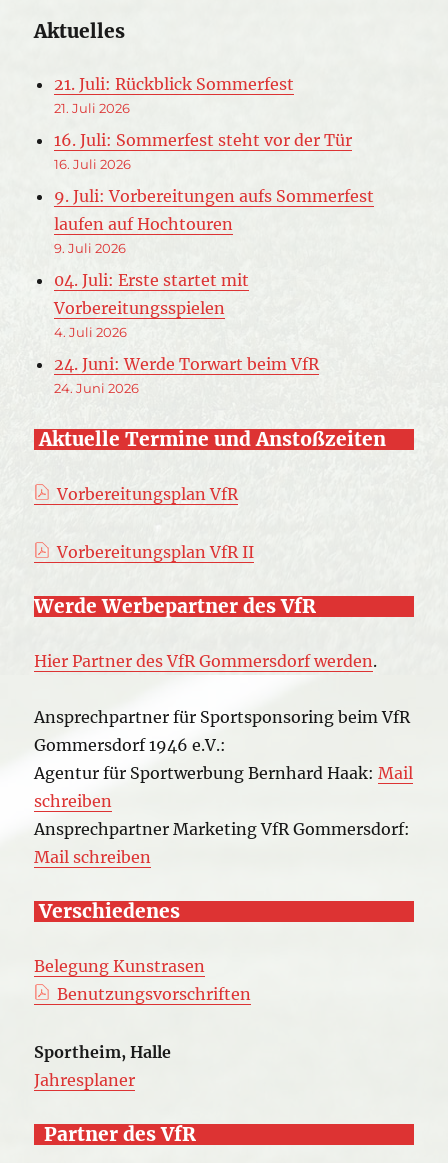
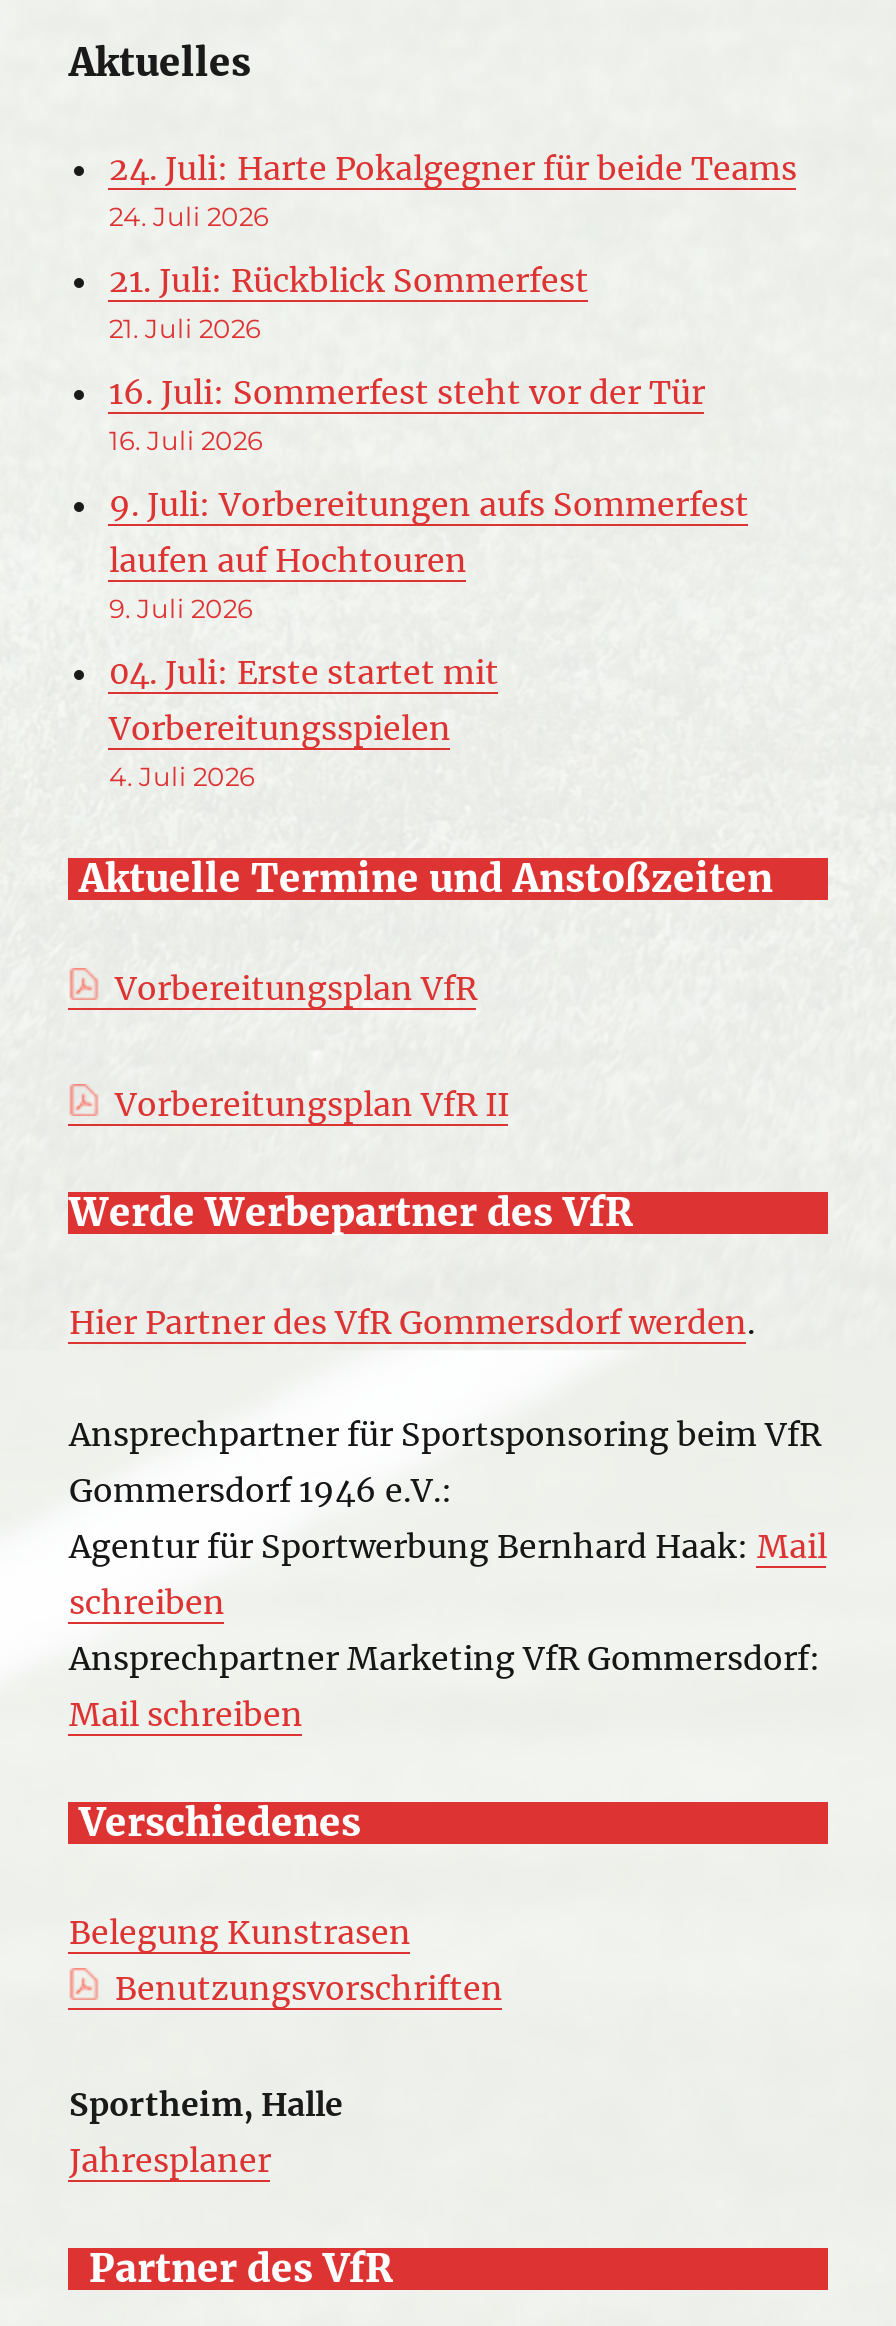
+ 24. Juli: Harte Pokalgegner für beide Teams
+ 24. Juli 2026

moved down: 21. Juli: Rückblick Sommerfest | 21. Juli 2026 | 16. Juli: Sommerfest steht vor der Tür | ... | Vorbereitungsspielen | 4. Juli 2026

- 24. Juni: Werde Torwart beim VfR
- 24. Juni 2026
